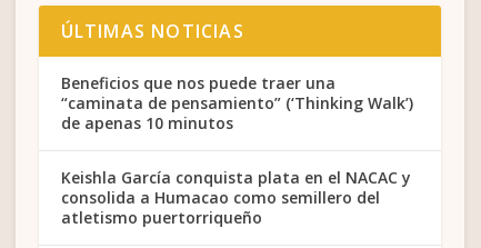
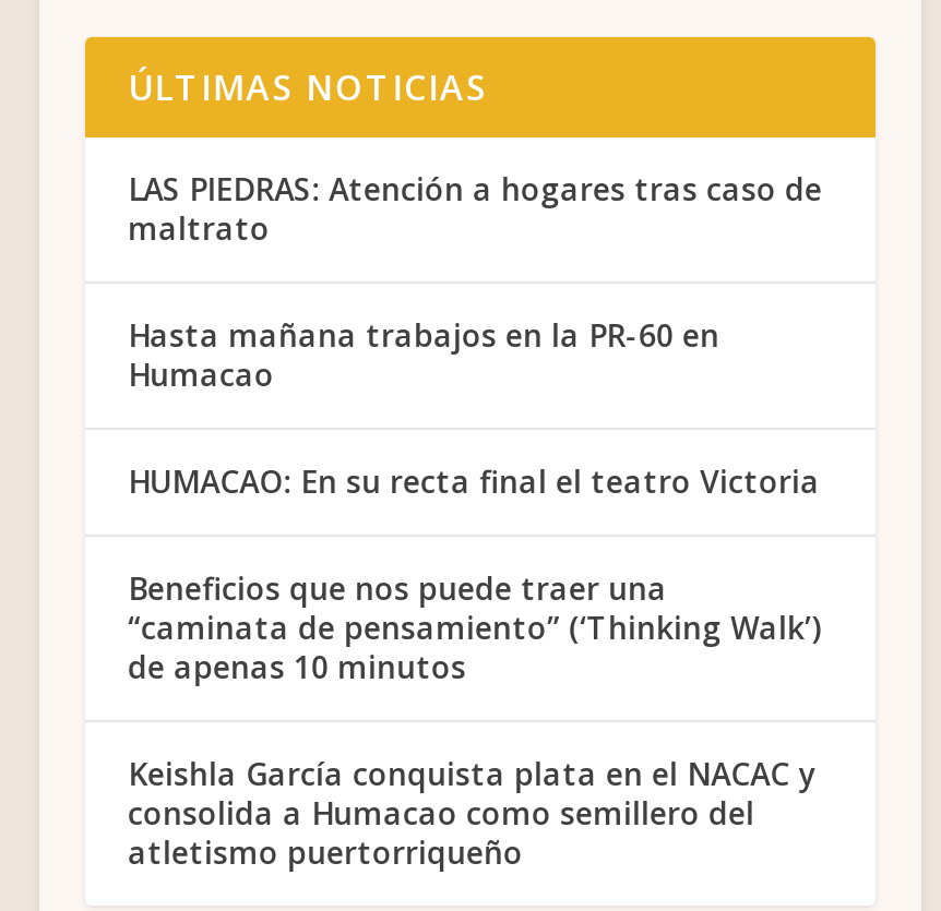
+ LAS PIEDRAS: Atención a hogares tras caso de
+ maltrato
+ Hasta mañana trabajos en la PR-60 en
+ Humacao
+ HUMACAO: En su recta final el teatro Victoria
